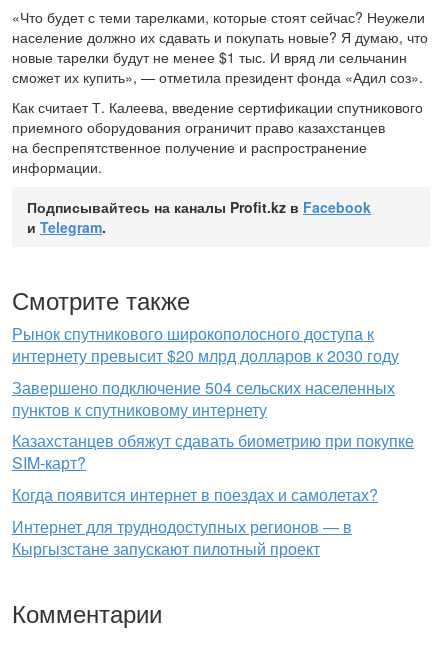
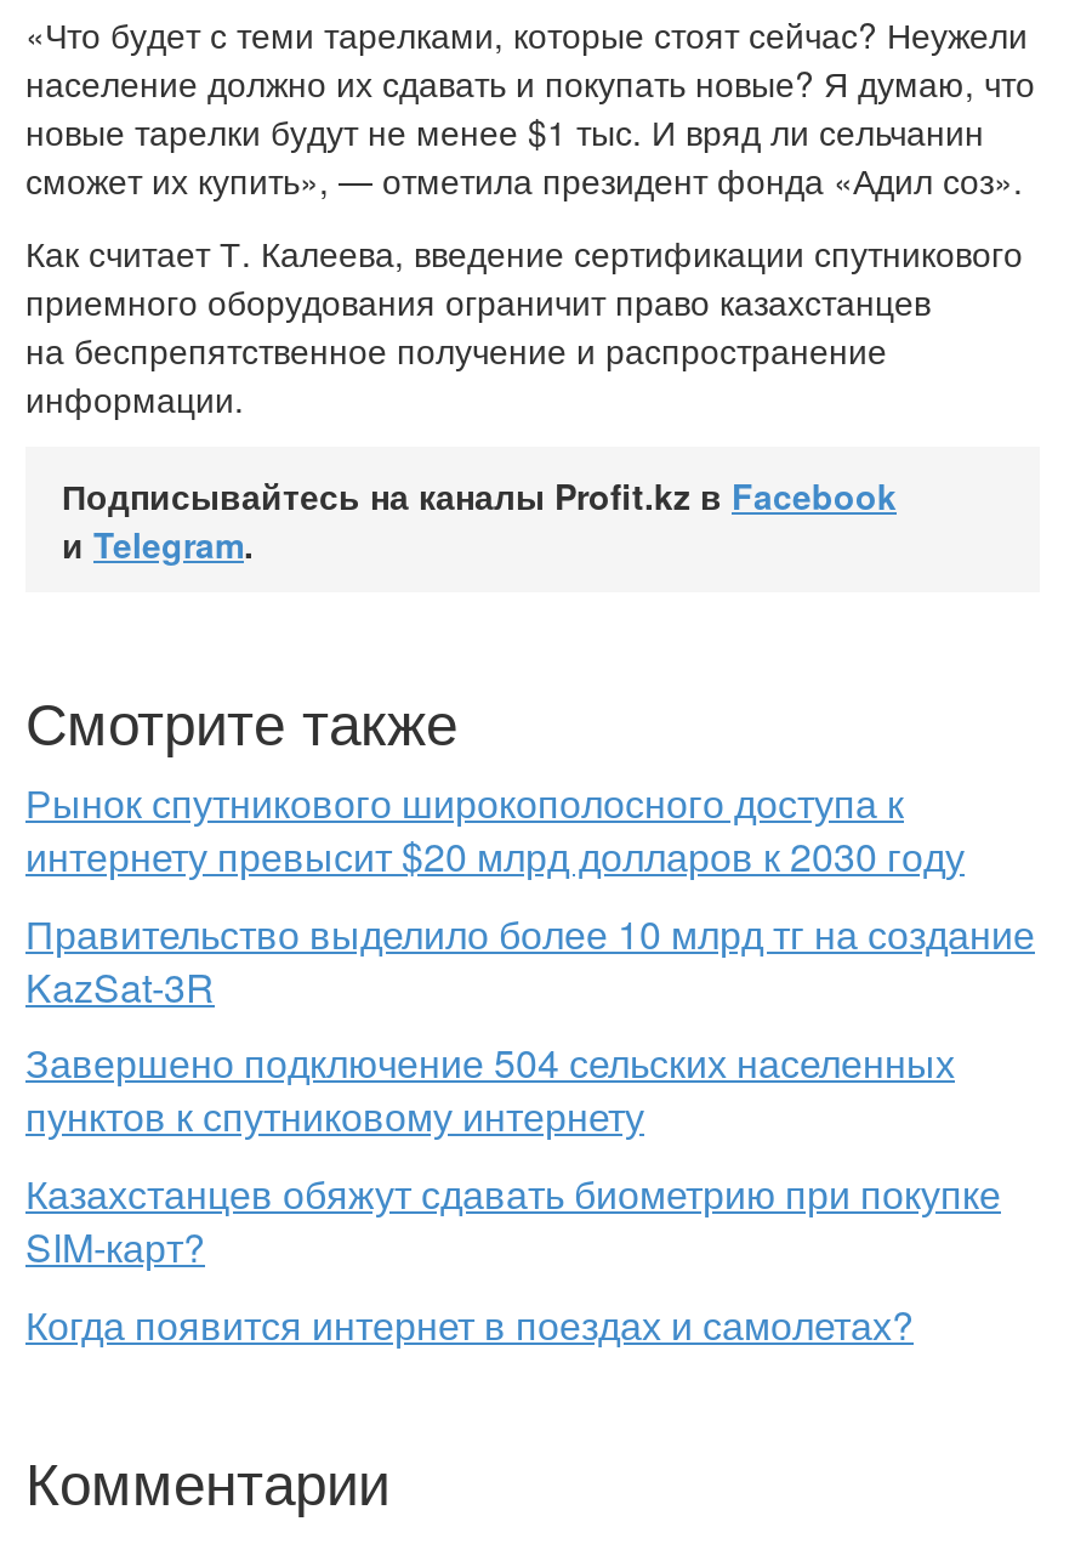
+ Правительство выделило более 10 млрд тг на создание
+ KazSat-3R

moved down: Завершено подключение 504 сельских населенных | пунктов к спутниковому интернету | Казахстанцев обяжут сдавать биометрию при покупке | Когда появится интернет в поездах и самолетах?

- Интернет для труднодоступных регионов — в
- Кыргызстане запускают пилотный проект
